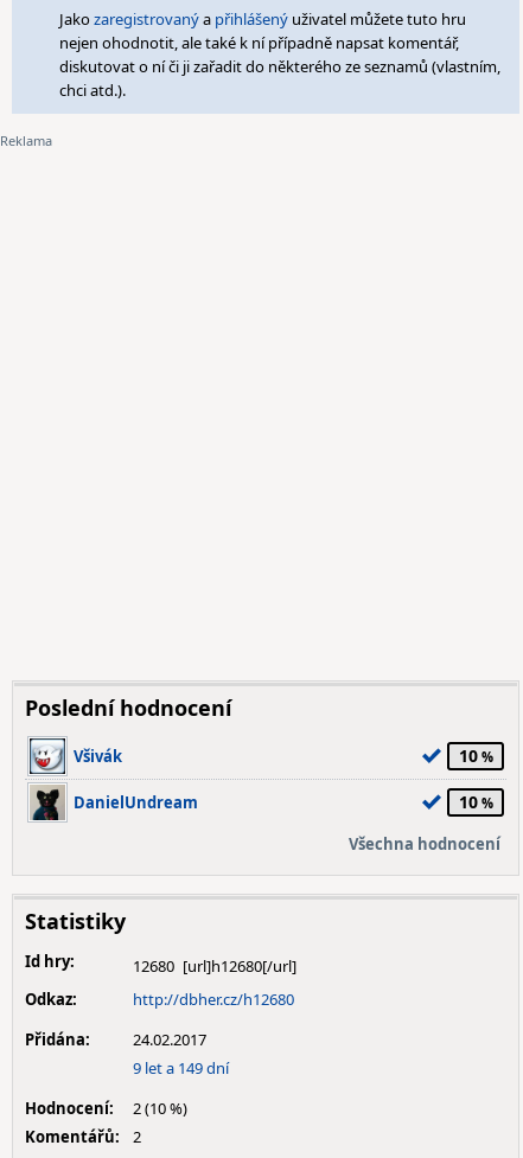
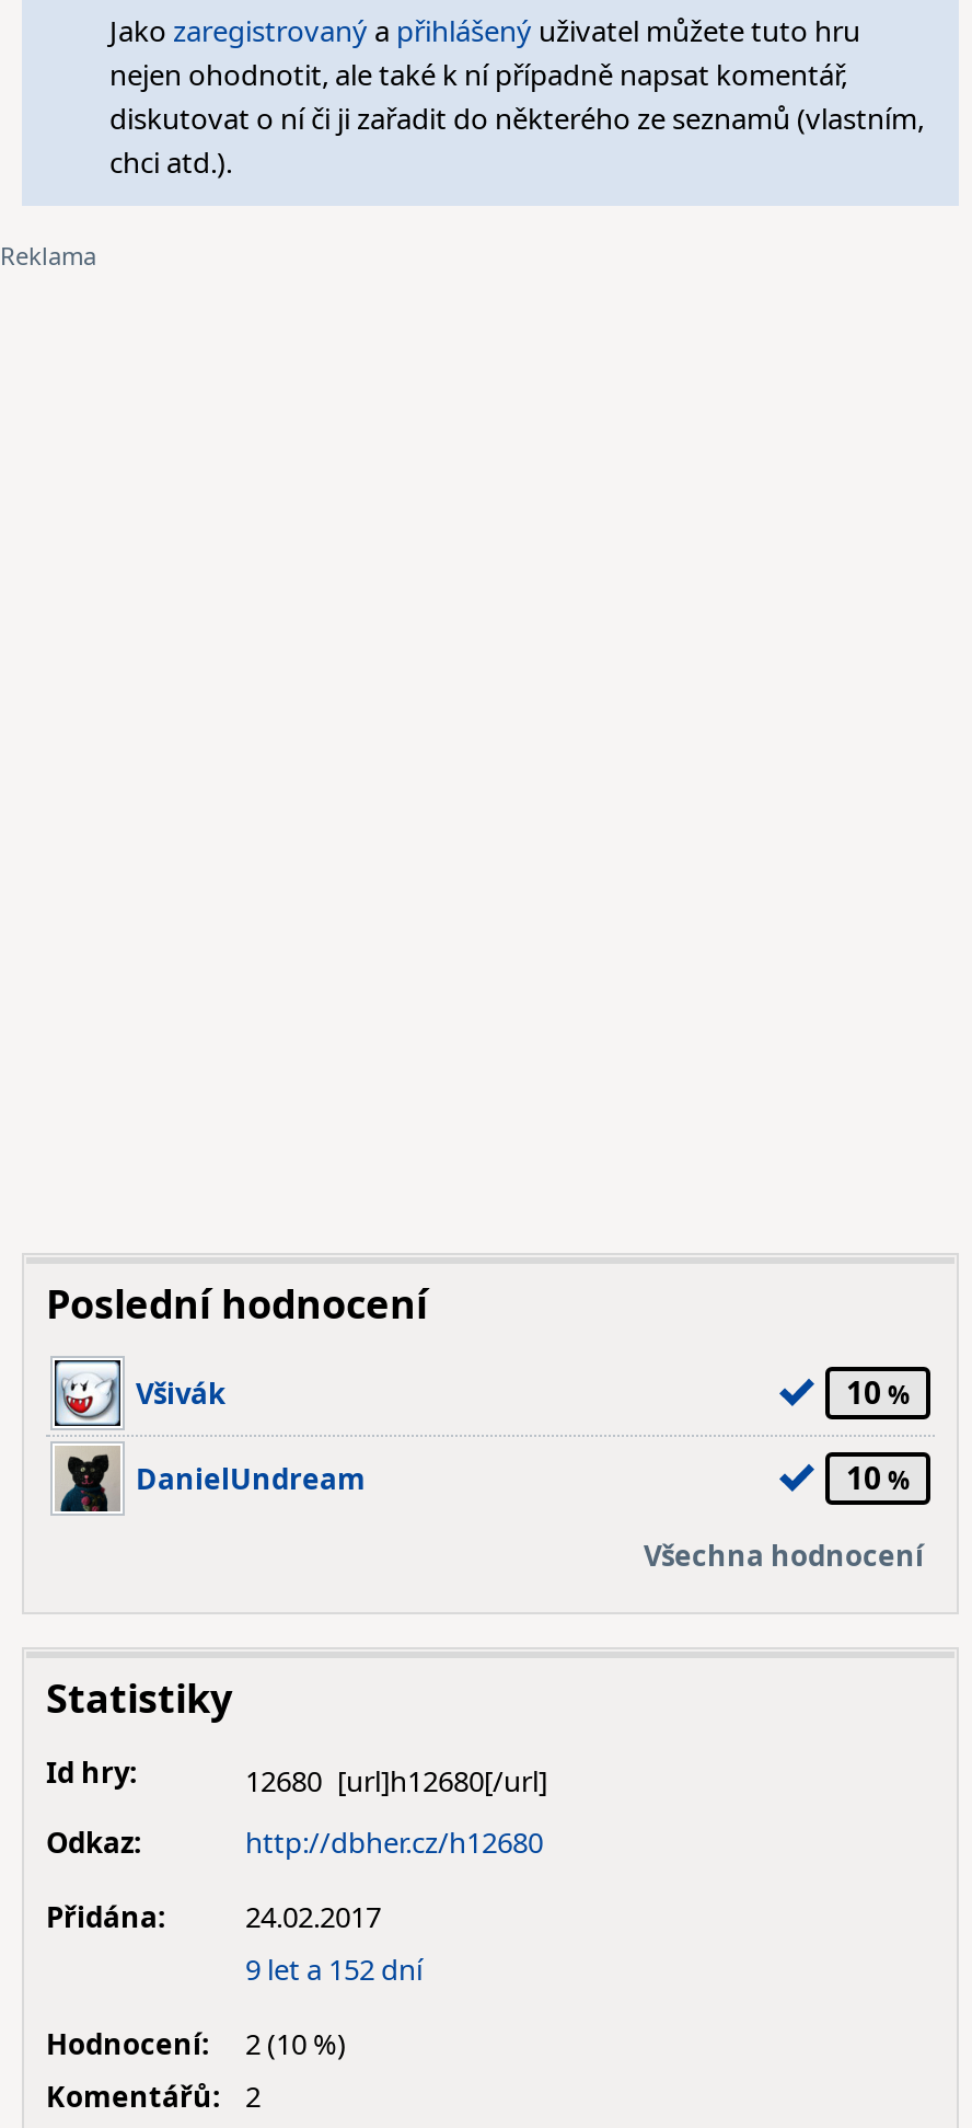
- 9 let a 149 dní
+ 9 let a 152 dní
